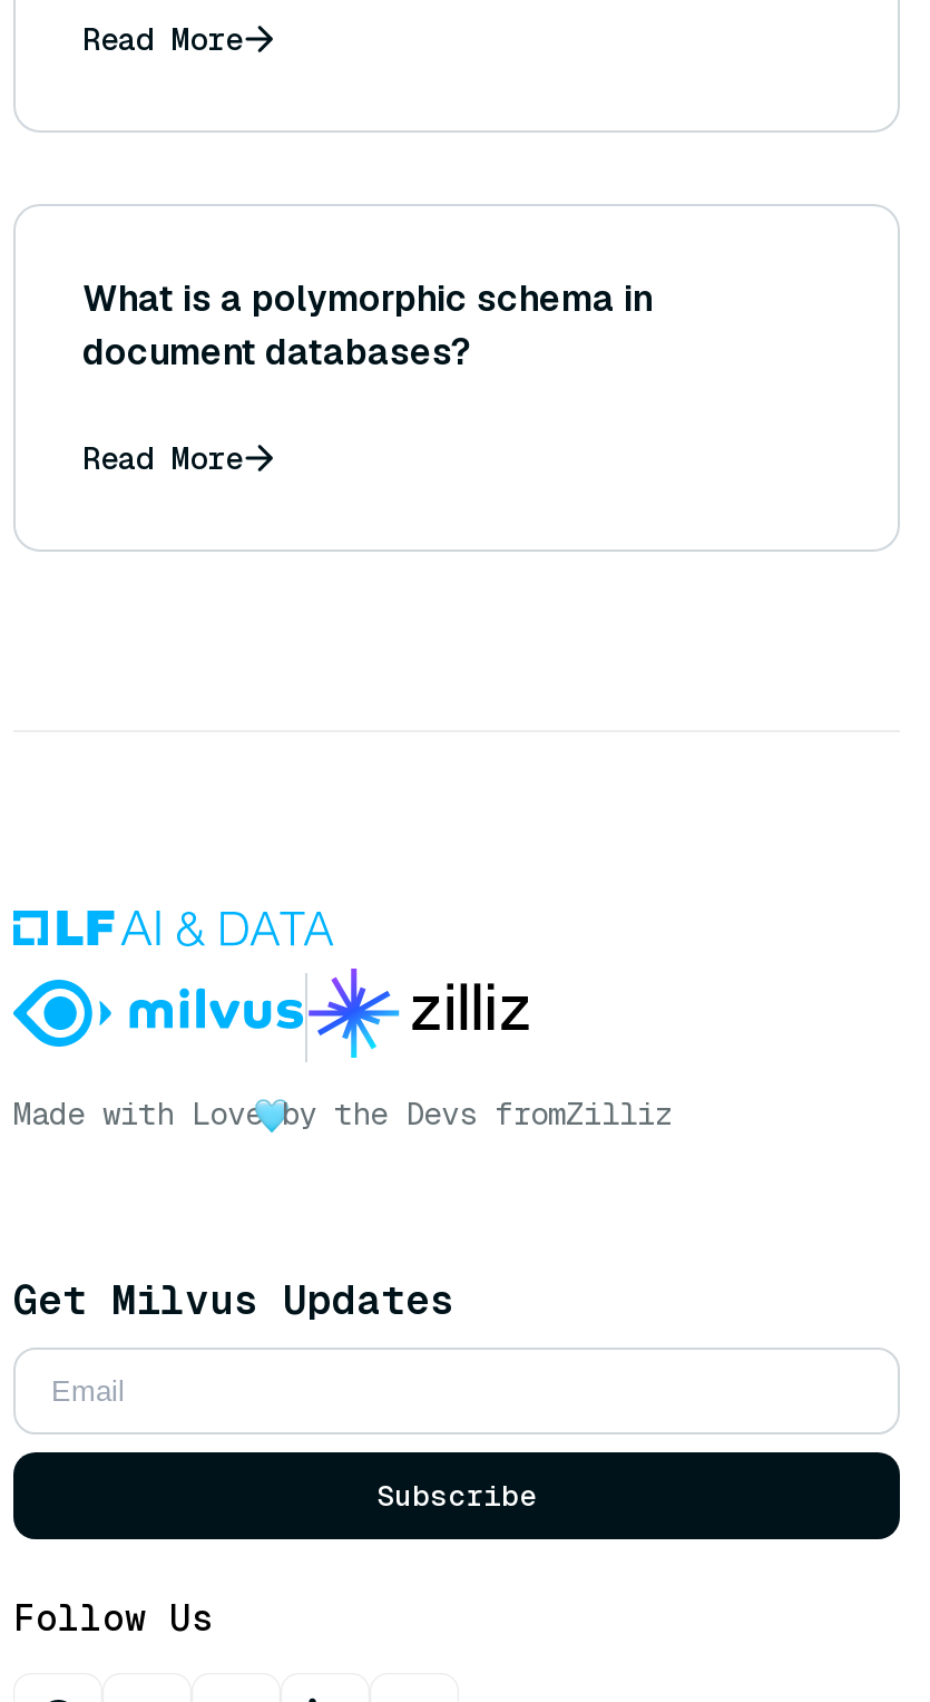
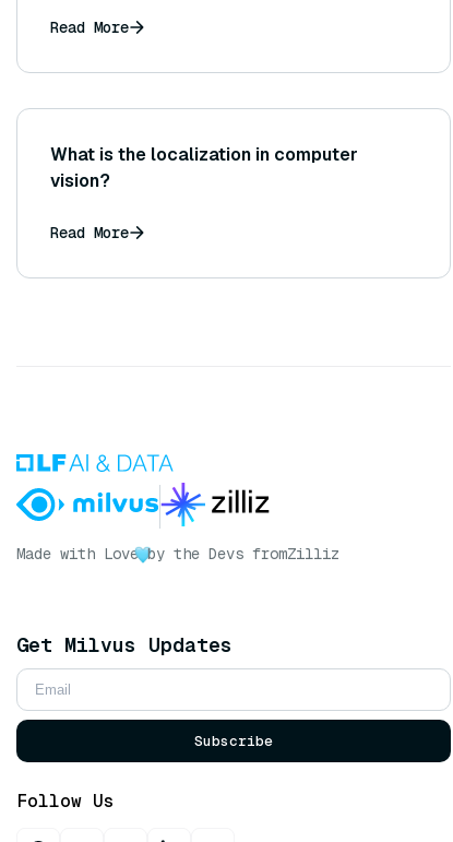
- What is a polymorphic schema in
- document databases?
+ What is the localization in computer
+ vision?
